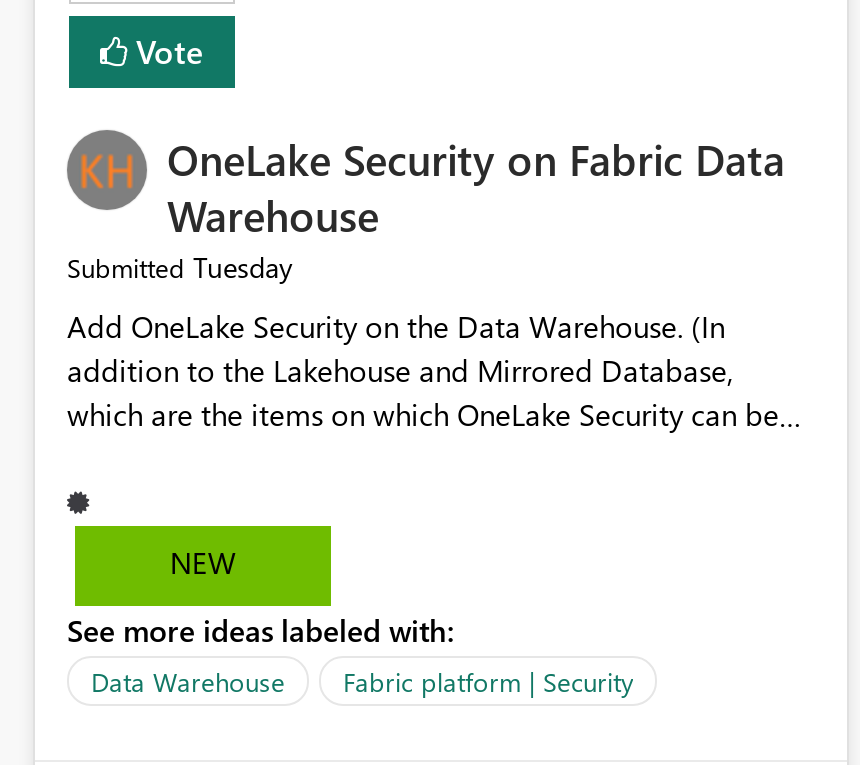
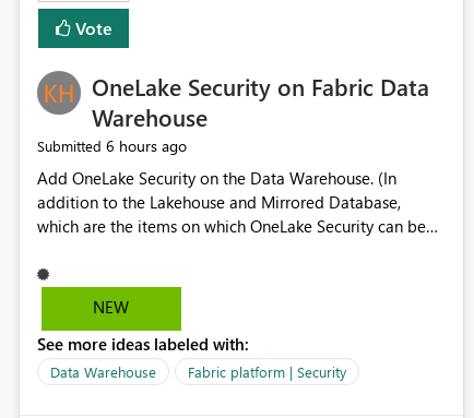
- Submitted Tuesday
+ Submitted 6 hours ago
